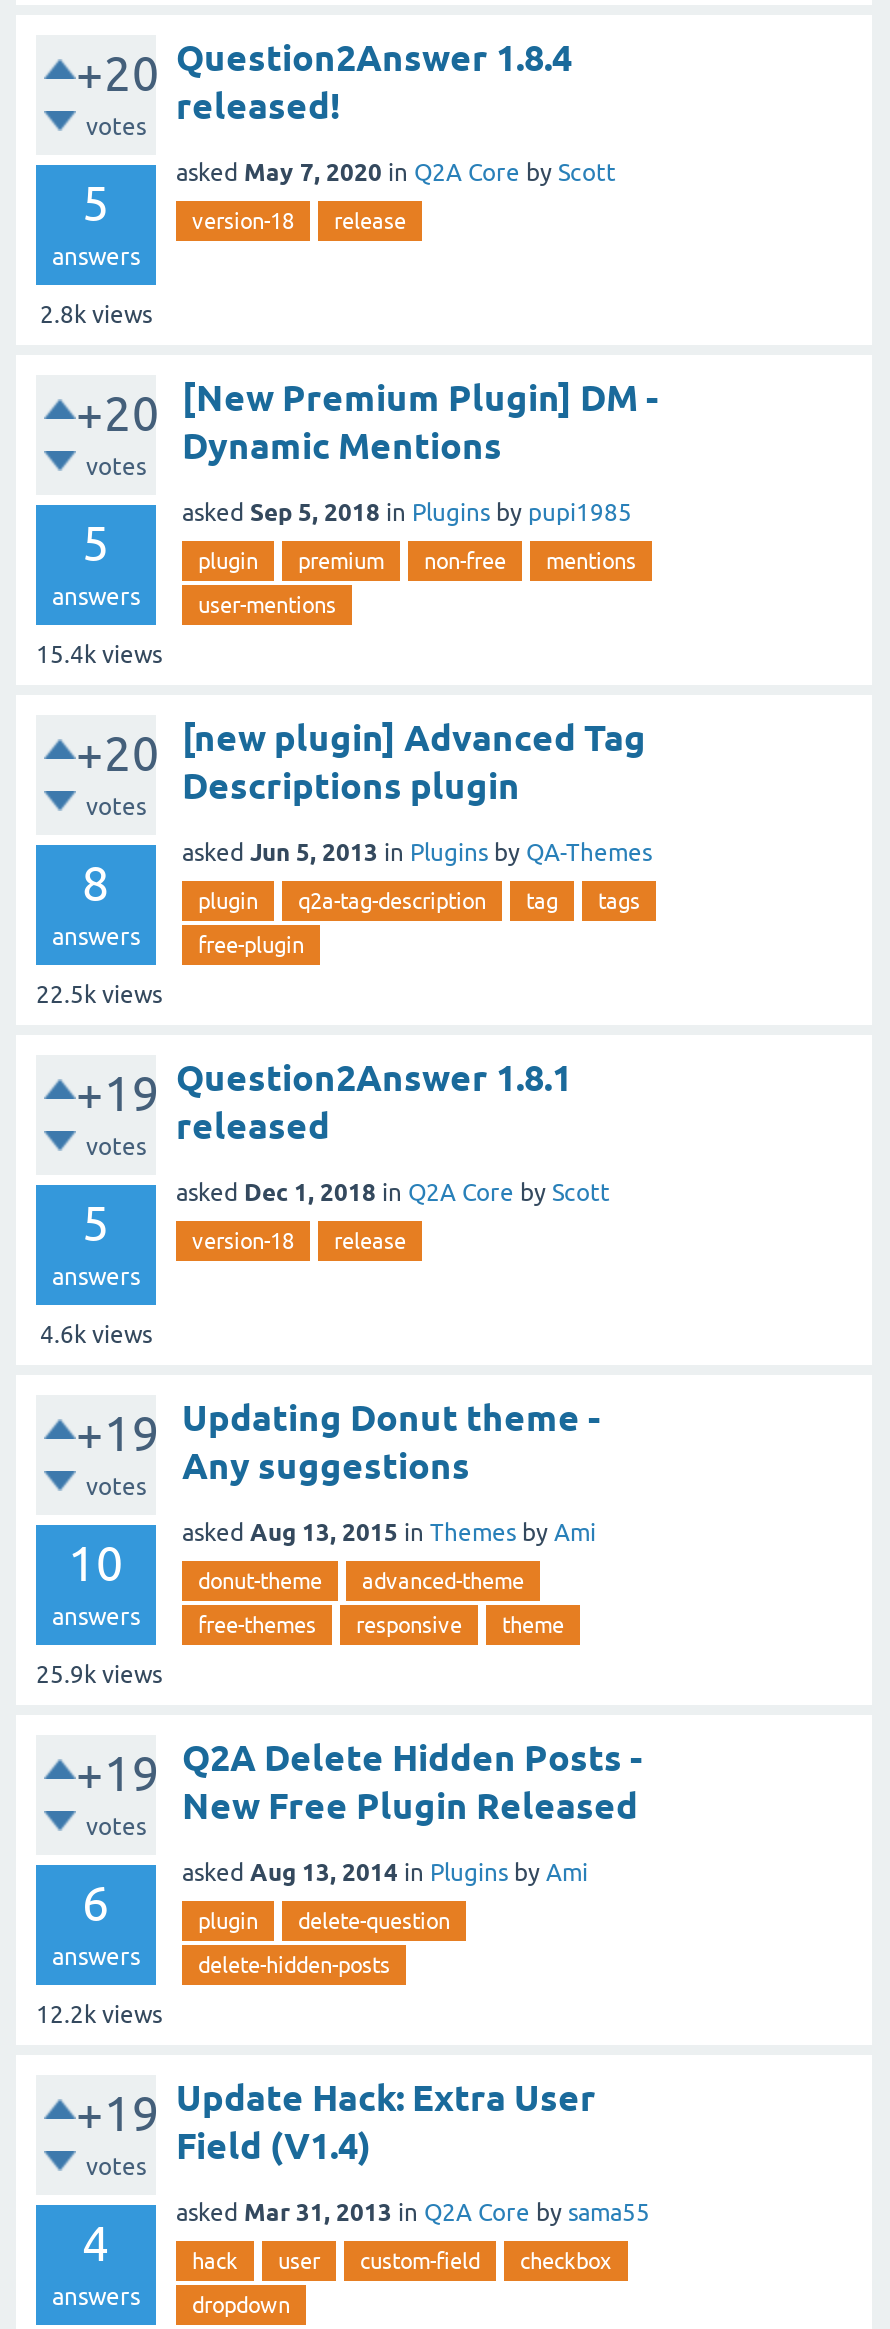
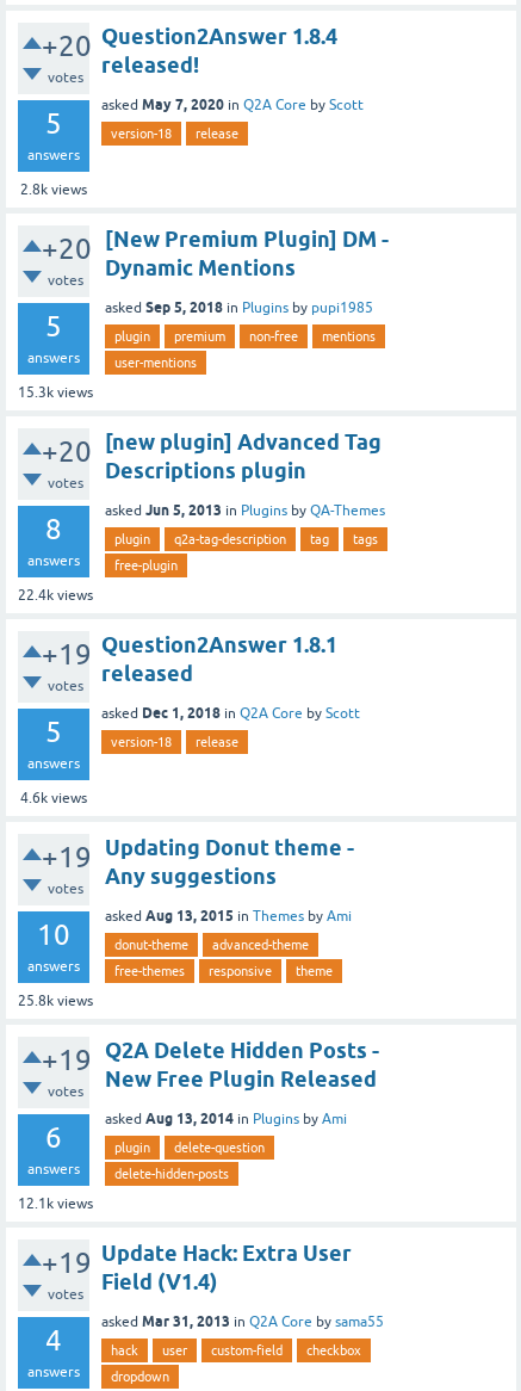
- 15.4k views
+ 15.3k views

- 22.5k views
+ 22.4k views

- 25.9k views
+ 25.8k views

- 12.2k views
+ 12.1k views
